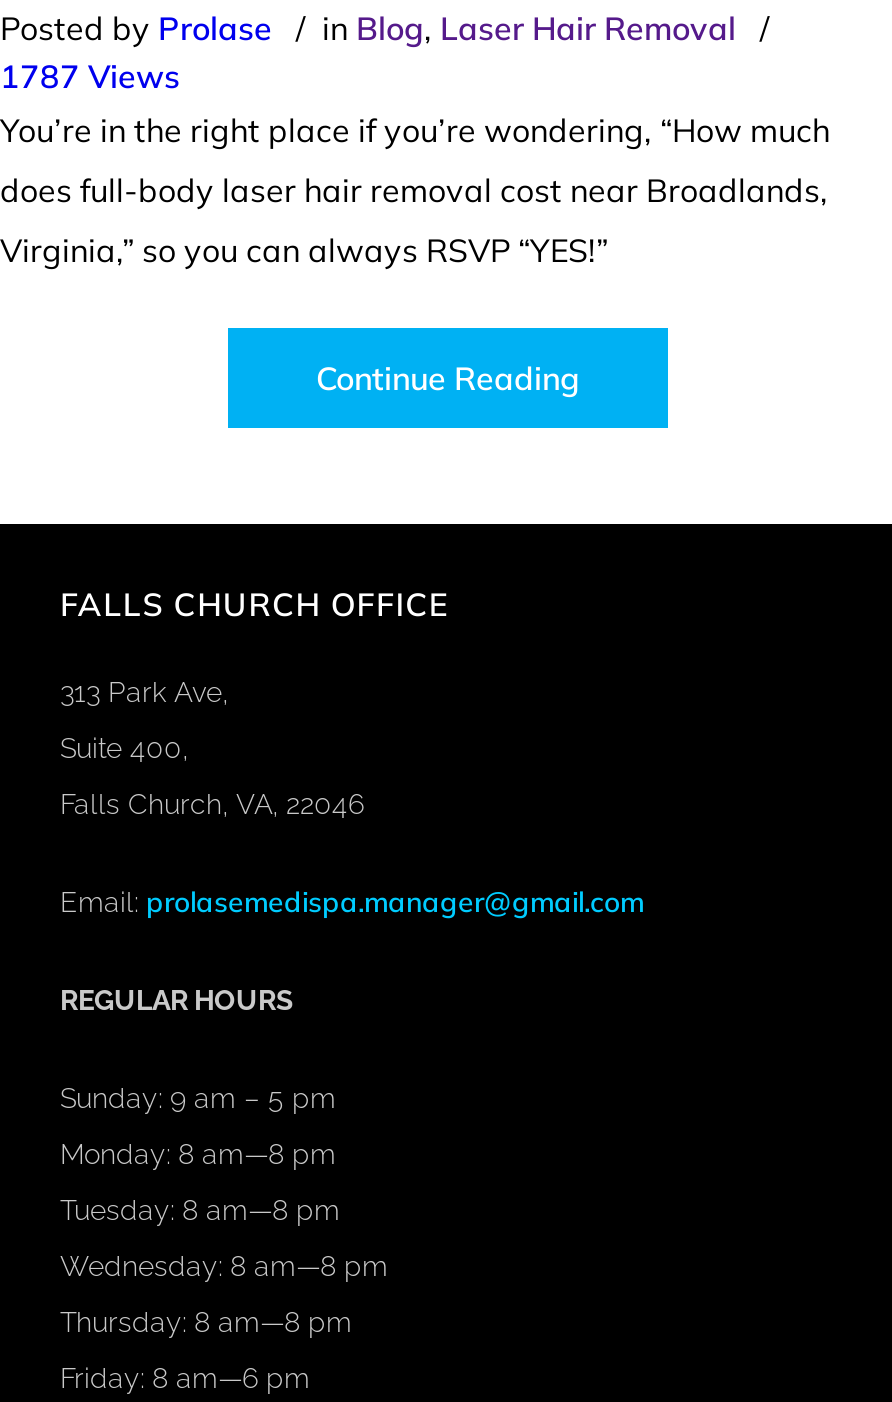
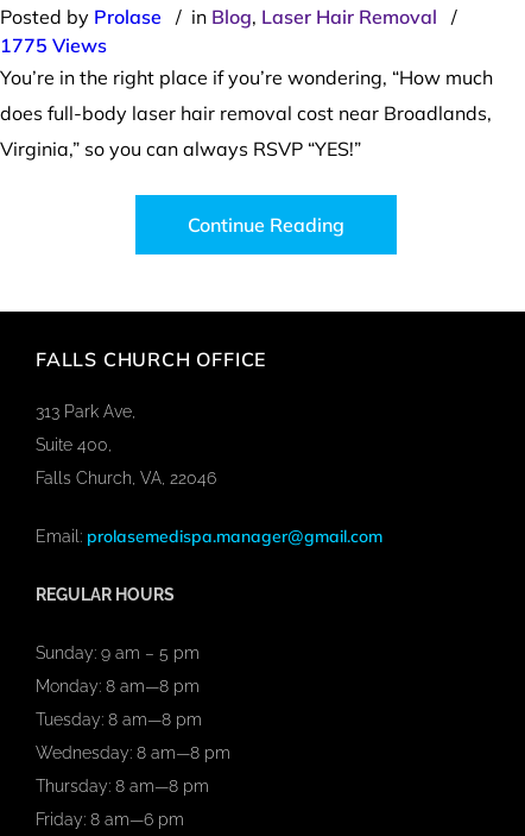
- 1787 Views
+ 1775 Views
